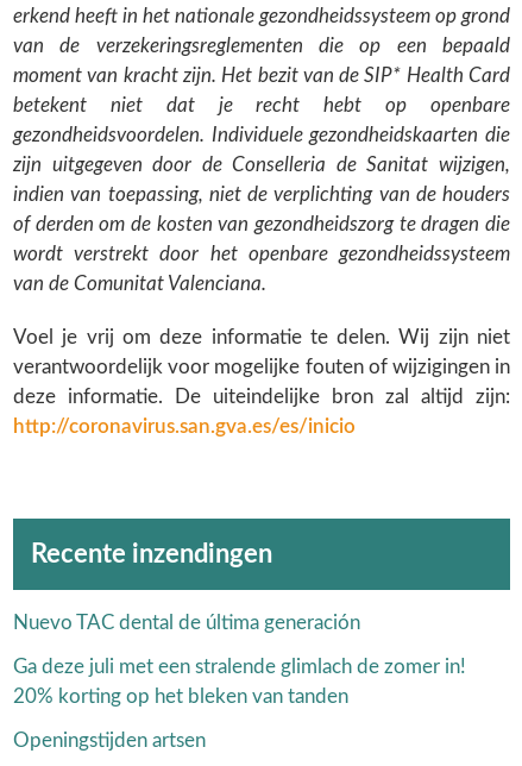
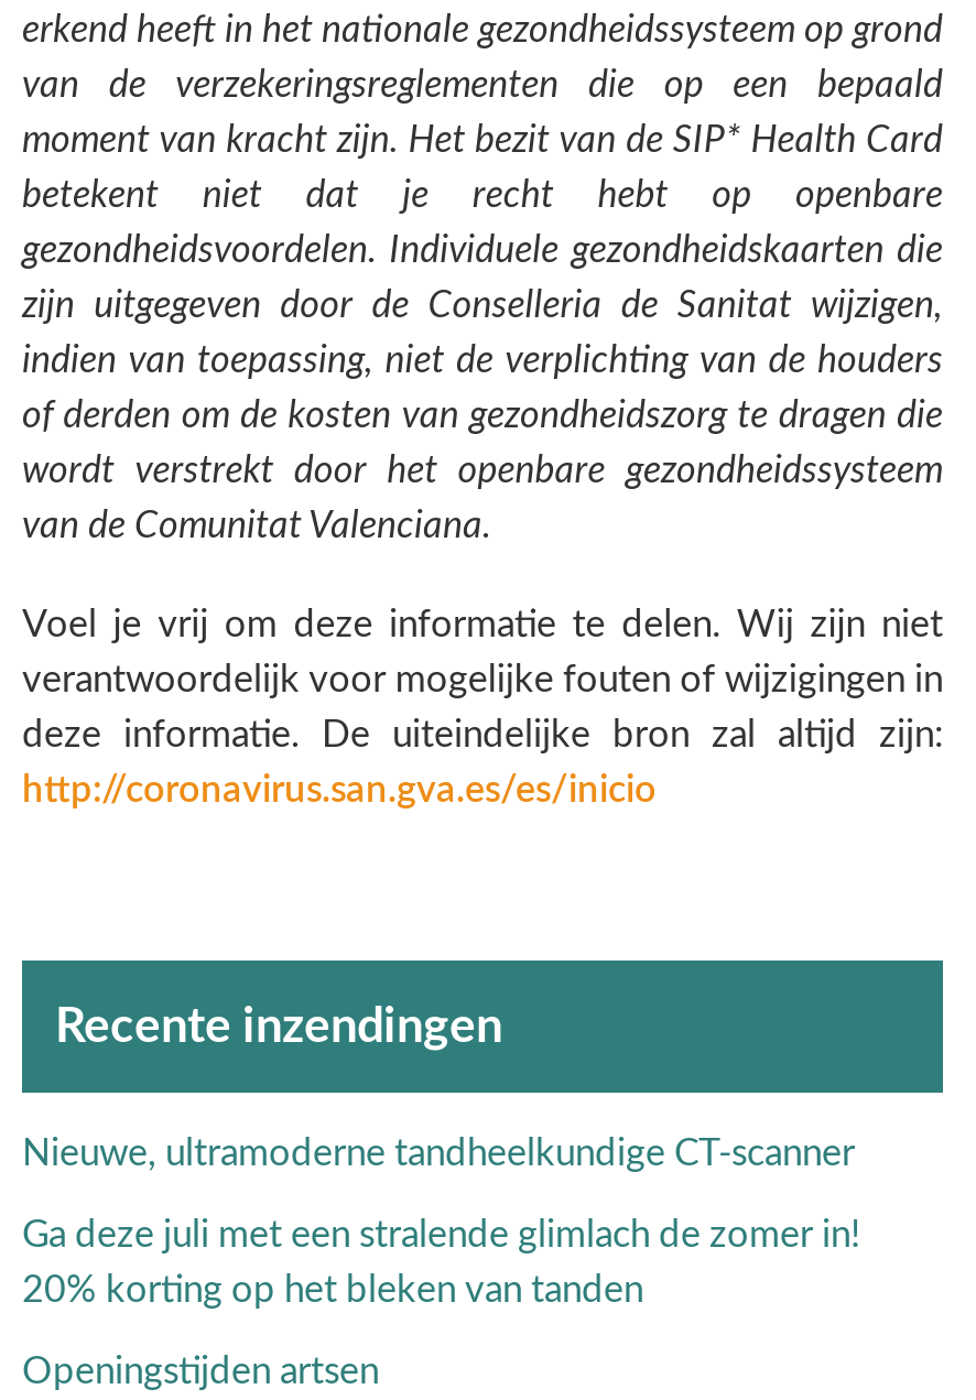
- Nuevo TAC dental de última generación
+ Nieuwe, ultramoderne tandheelkundige CT-scanner
